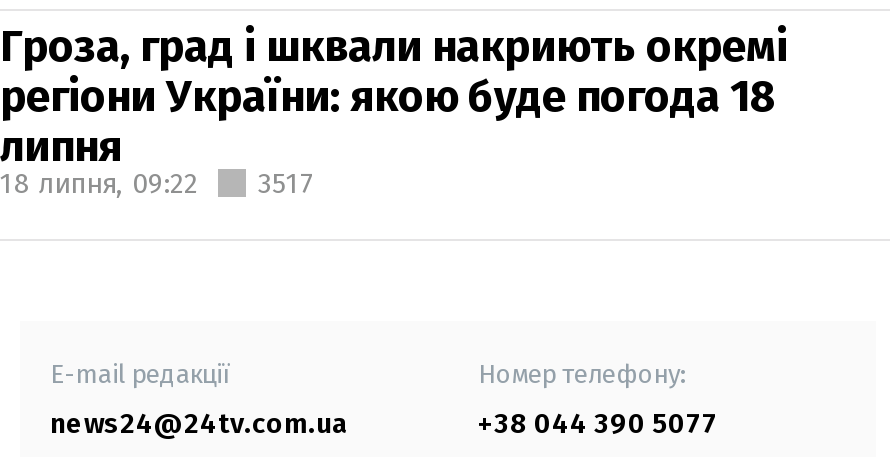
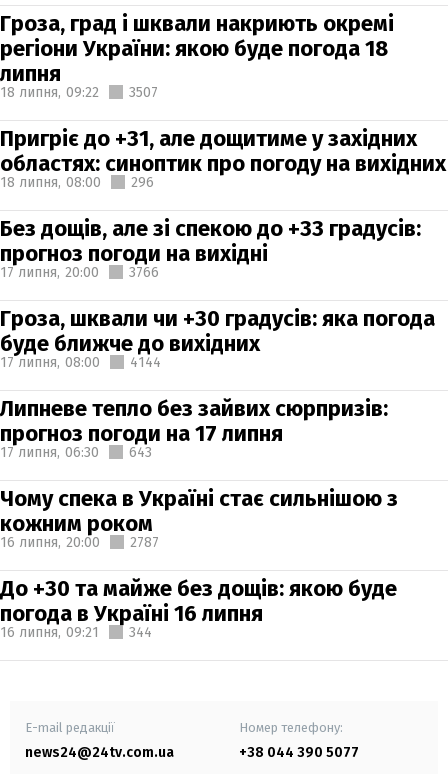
- 3517
+ 3507
+ Пригріє до +31, але дощитиме у західних
+ областях: синоптик про погоду на вихідних
+ 18 липня, 08:00
+ 296
+ Без дощів, але зі спекою до +33 градусів:
+ прогноз погоди на вихідні
+ 17 липня, 20:00
+ 3766
+ Гроза, шквали чи +30 градусів: яка погода
+ буде ближче до вихідних
+ 17 липня, 08:00
+ 4144
+ Липневе тепло без зайвих сюрпризів:
+ прогноз погоди на 17 липня
+ 17 липня, 06:30
+ 643
+ Чому спека в Україні стає сильнішою з
+ кожним роком
+ 16 липня, 20:00
+ 2787
+ До +30 та майже без дощів: якою буде
+ погода в Україні 16 липня
+ 16 липня, 09:21
+ 344
